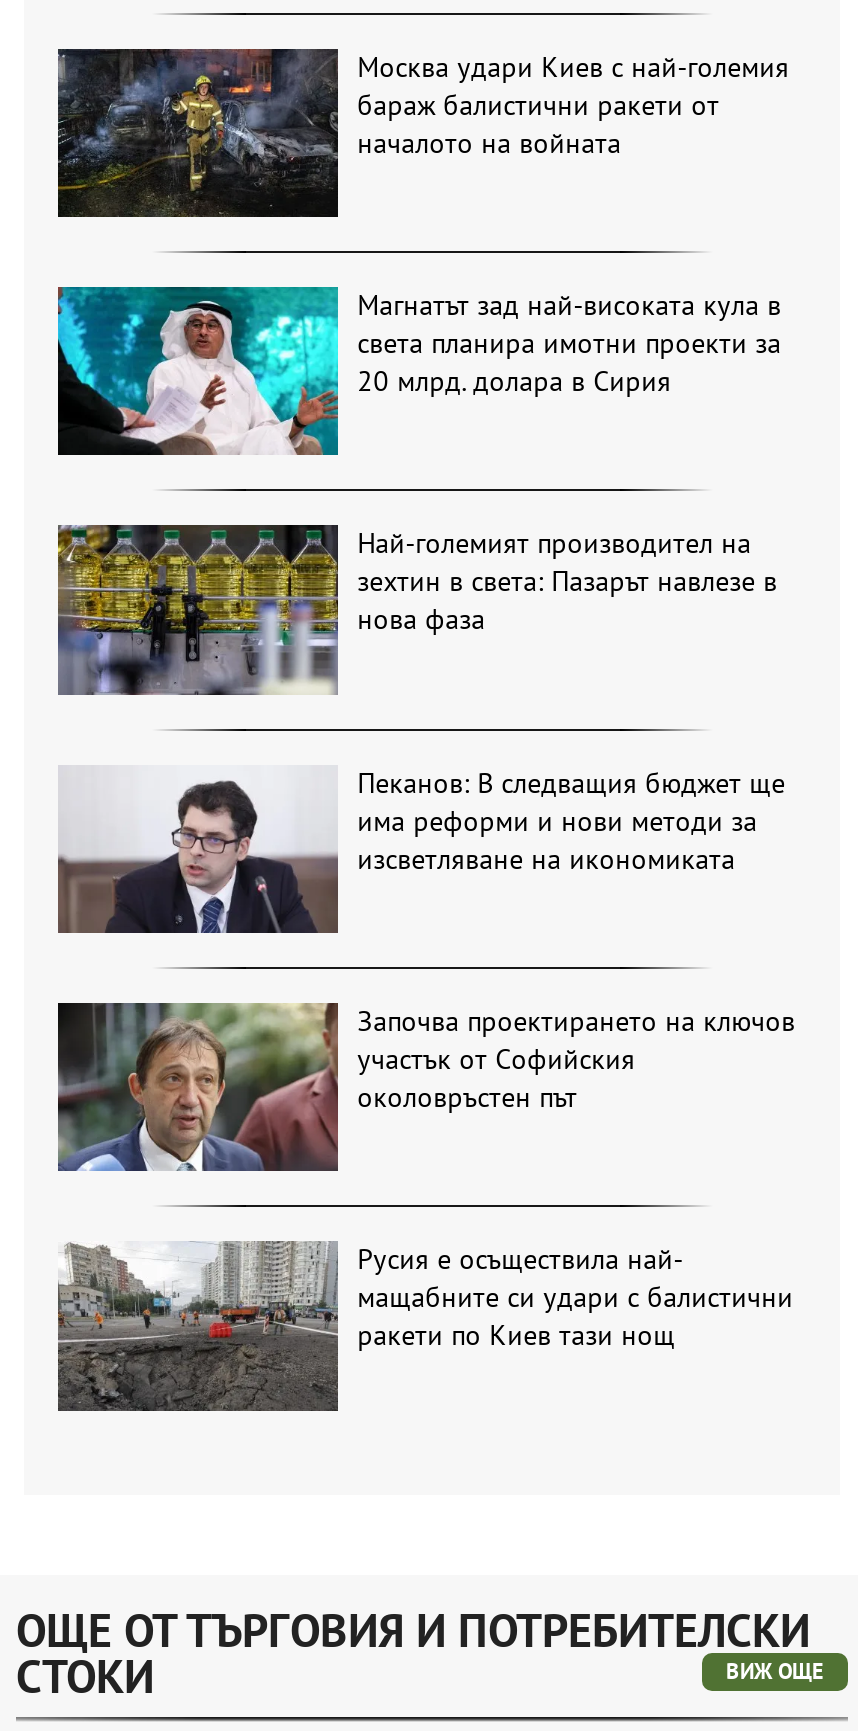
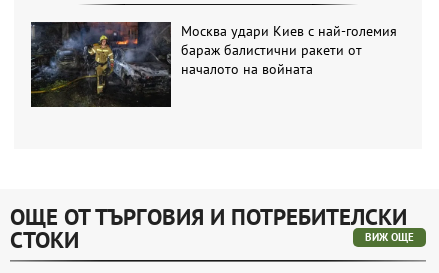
- [image]
- Магнатът зад най-високата кула в
- света планира имотни проекти за
- 20 млрд. долара в Сирия

- [image]
- Най-големият производител на
- зехтин в света: Пазарът навлезе в
- нова фаза

- [image]
- Пеканов: В следващия бюджет ще
- има реформи и нови методи за
- изсветляване на икономиката

- [image]
- Започва проектирането на ключов
- участък от Софийския
- околовръстен път

- [image]
- Русия е осъществила най-
- мащабните си удари с балистични
- ракети по Киев тази нощ
